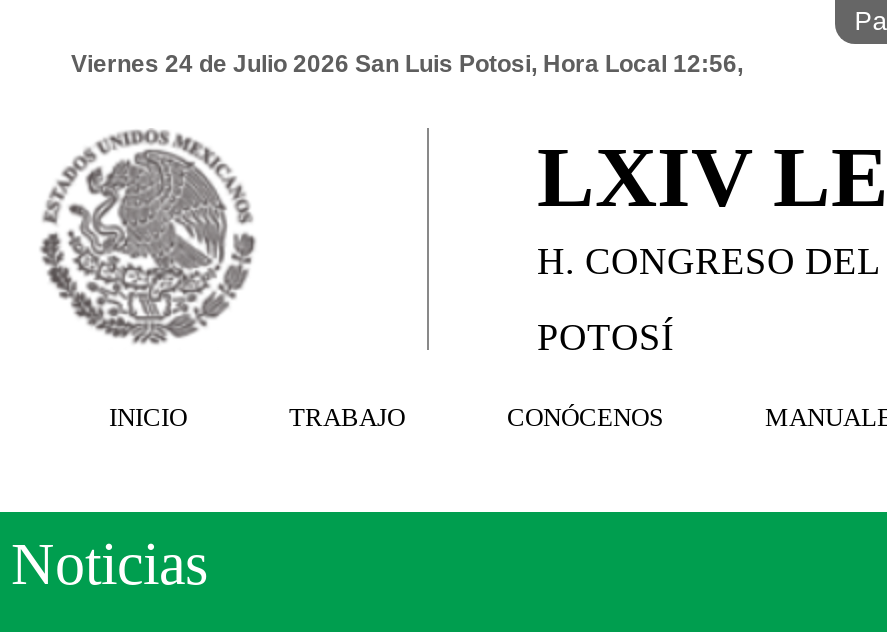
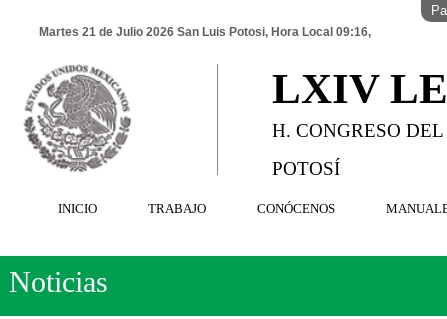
- Viernes 24 de Julio 2026 San Luis Potosi, Hora Local 12:56,
+ Martes 21 de Julio 2026 San Luis Potosi, Hora Local 09:16,
